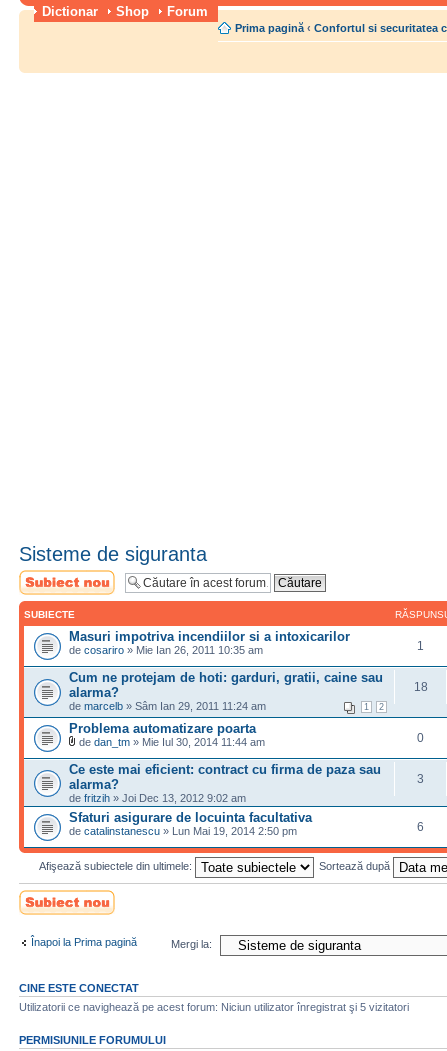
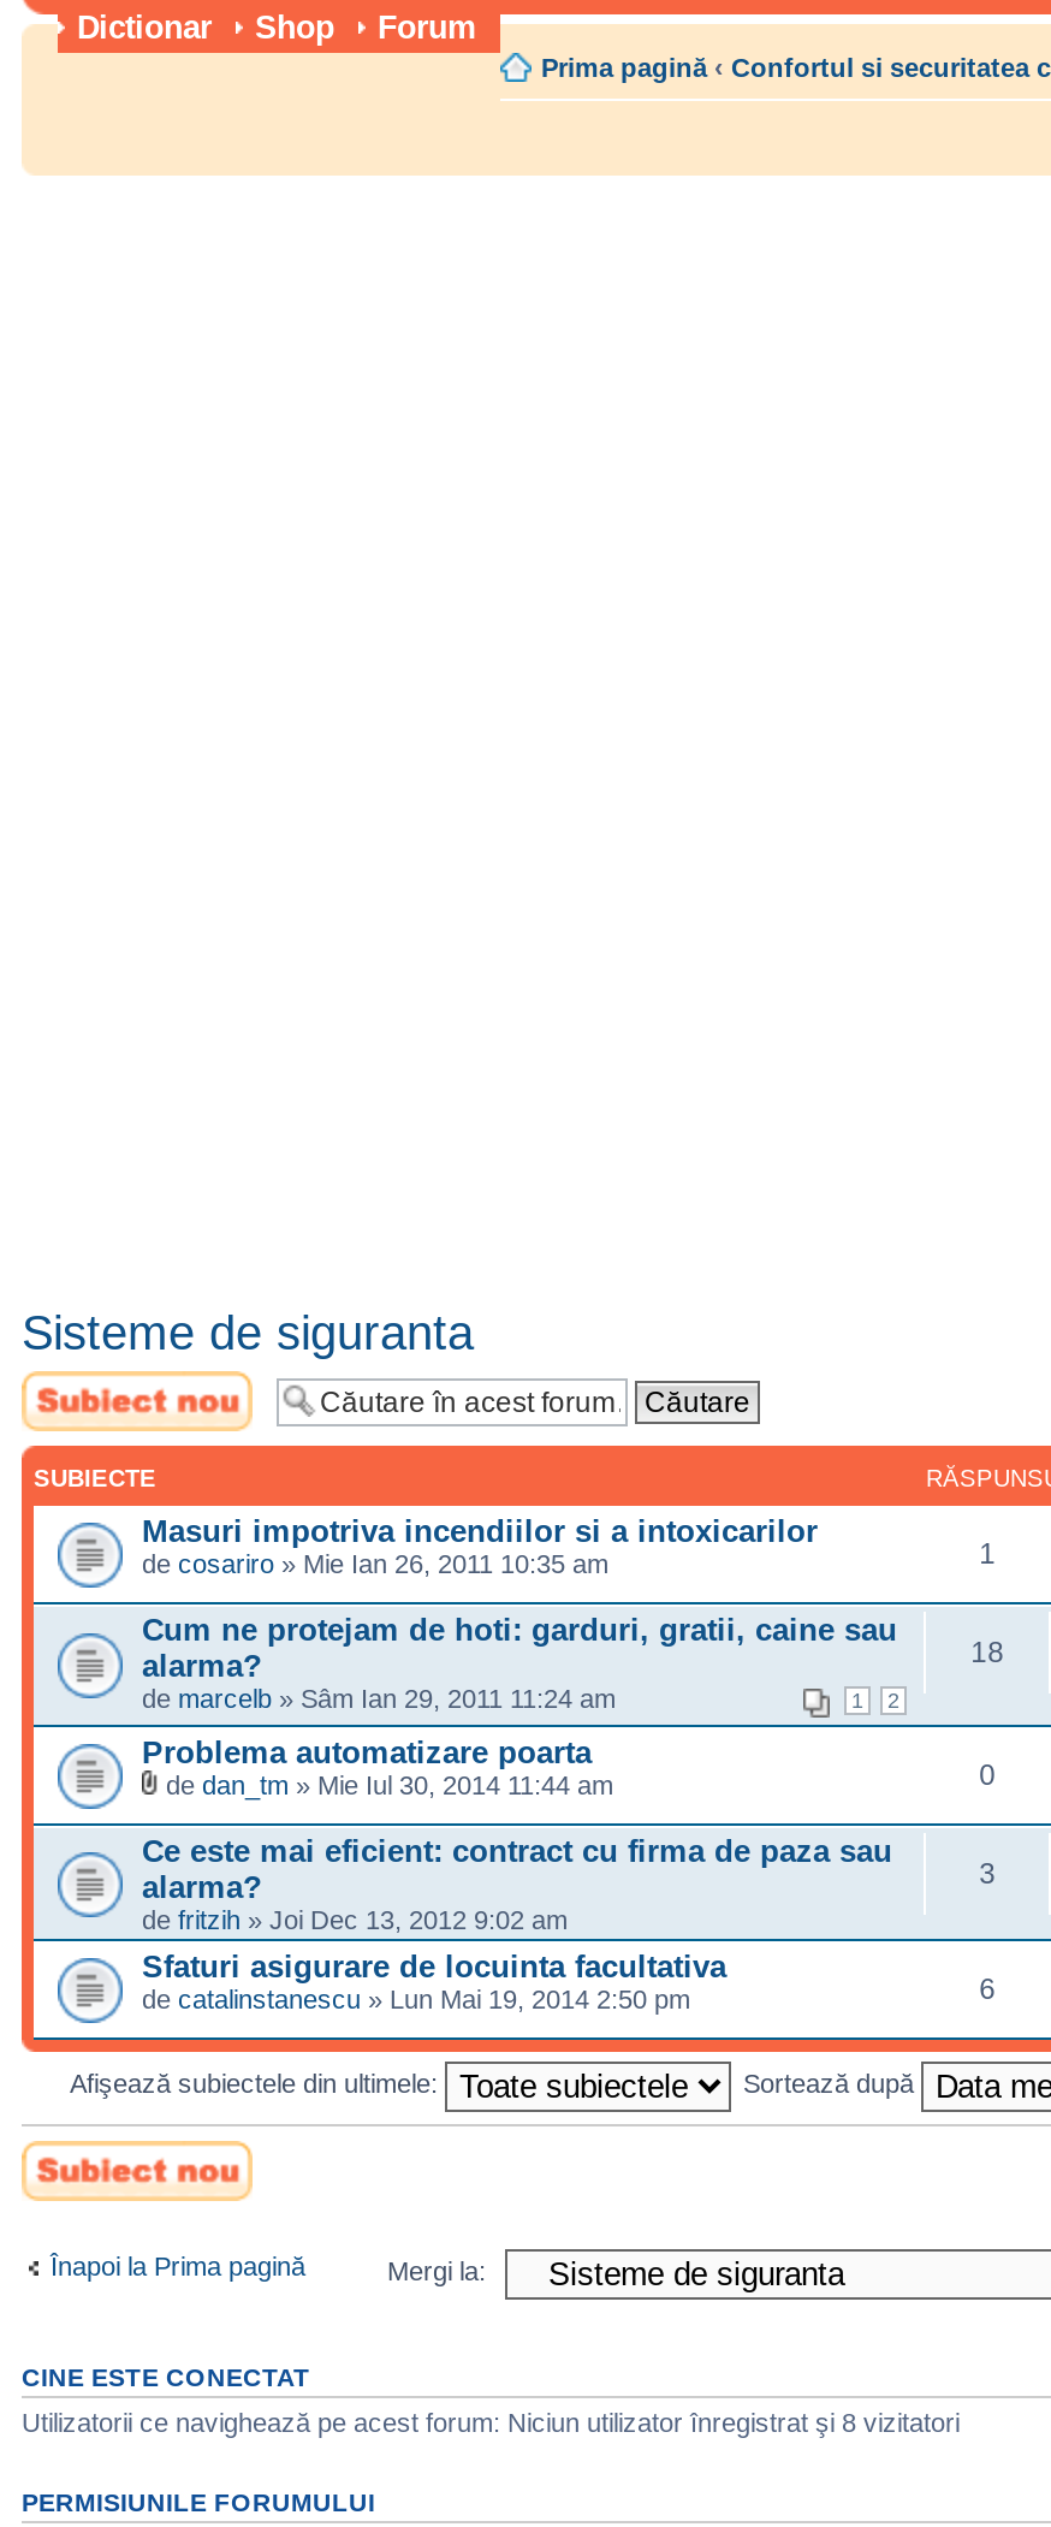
- Utilizatorii ce navighează pe acest forum: Niciun utilizator înregistrat şi 5 vizitatori
+ Utilizatorii ce navighează pe acest forum: Niciun utilizator înregistrat şi 8 vizitatori
